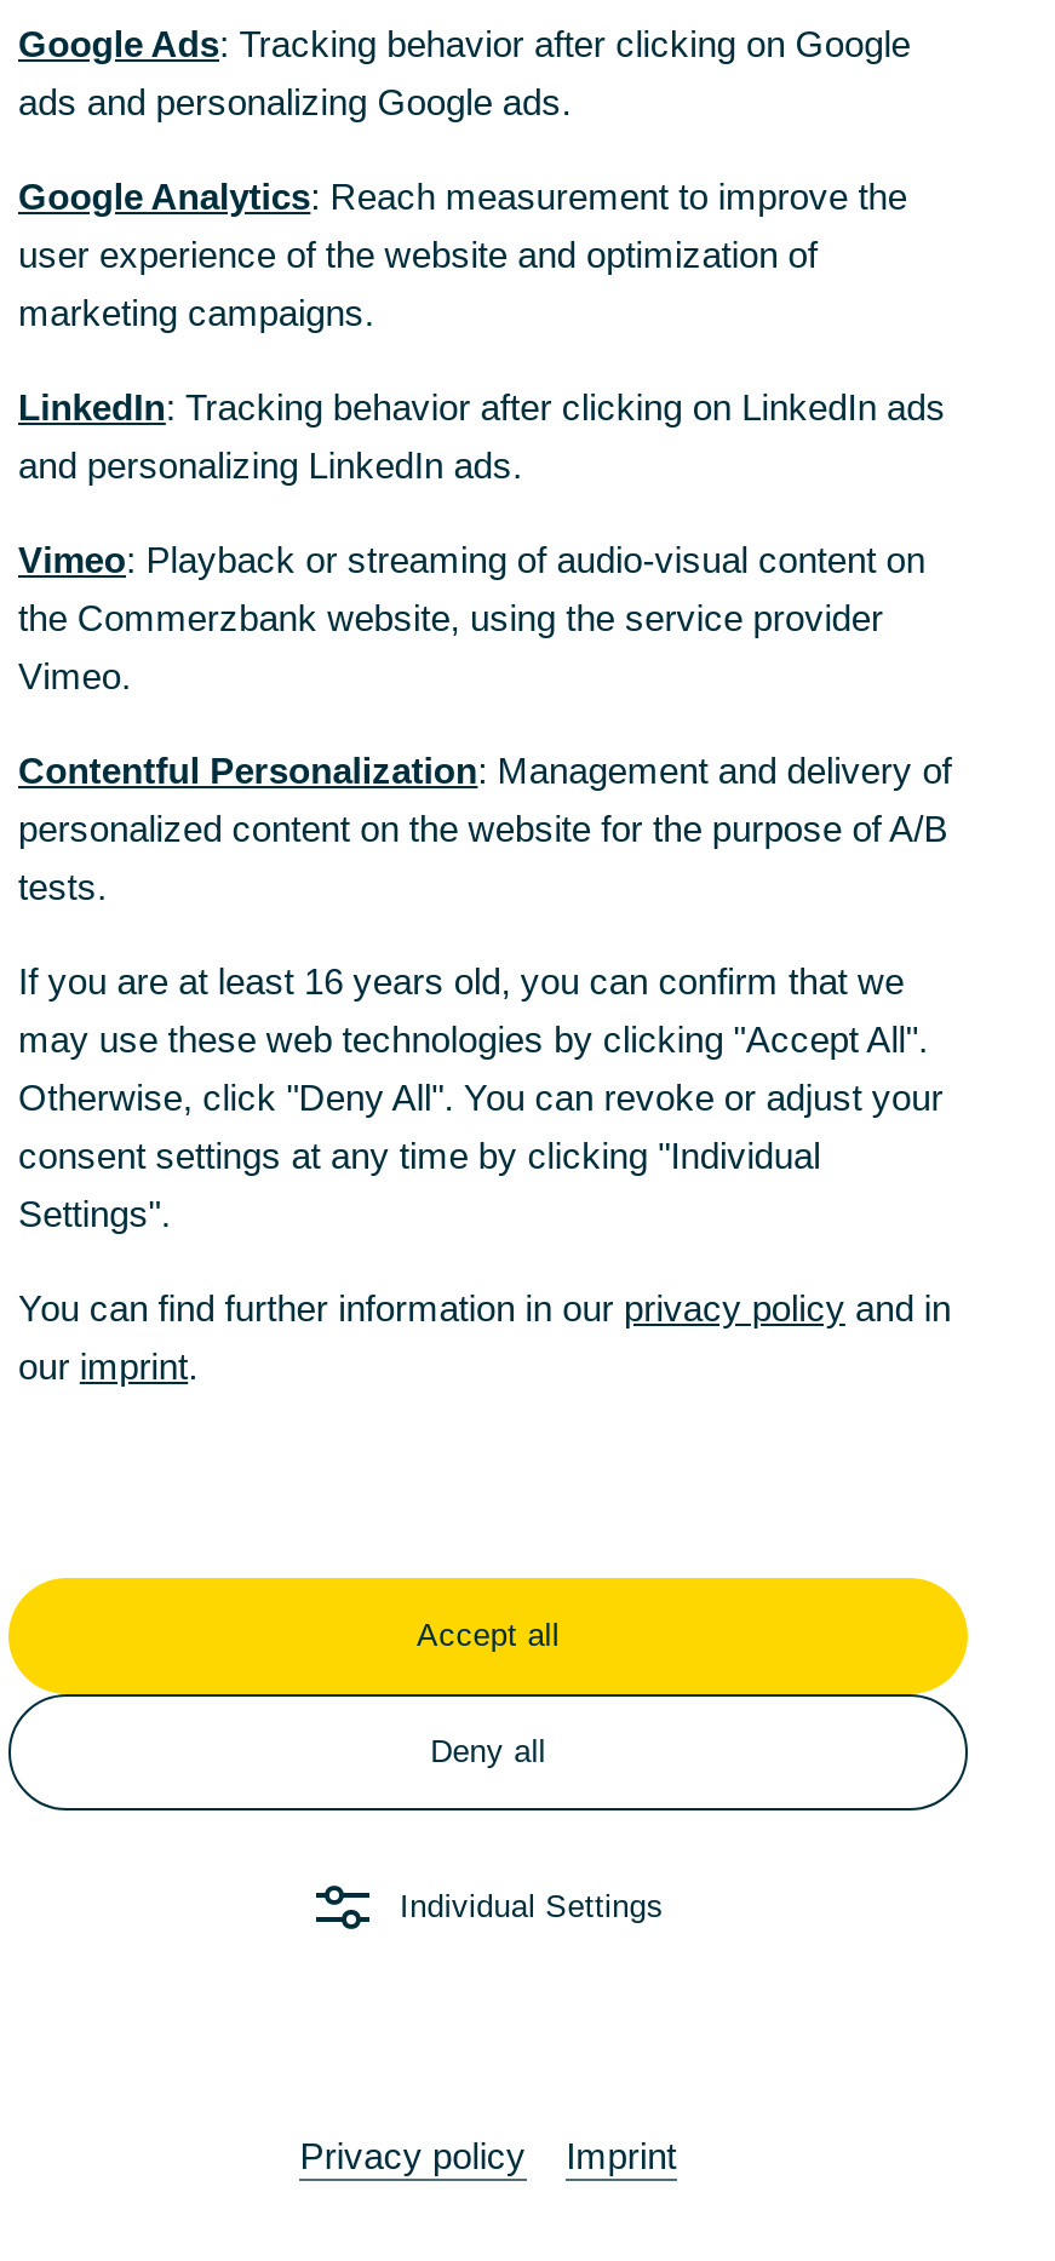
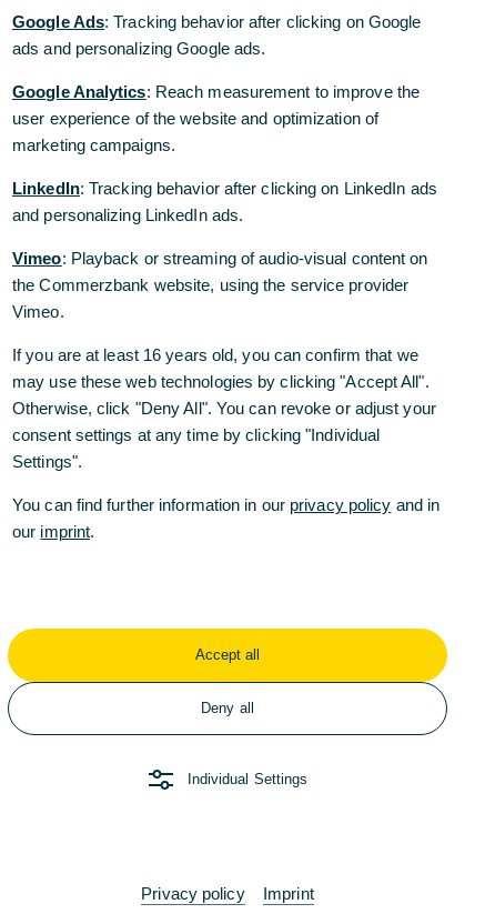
- Contentful Personalization: Management and delivery of
- personalized content on the website for the purpose of A/B
- tests.
